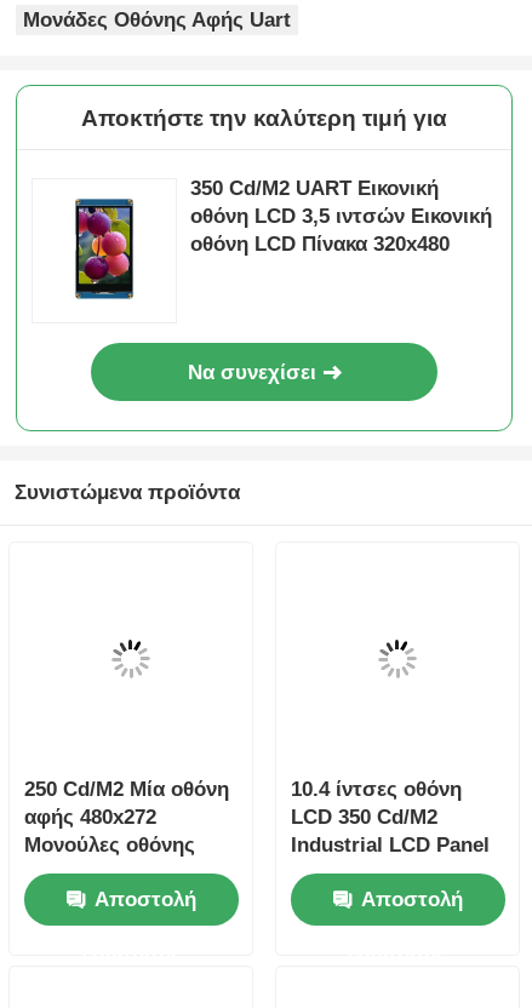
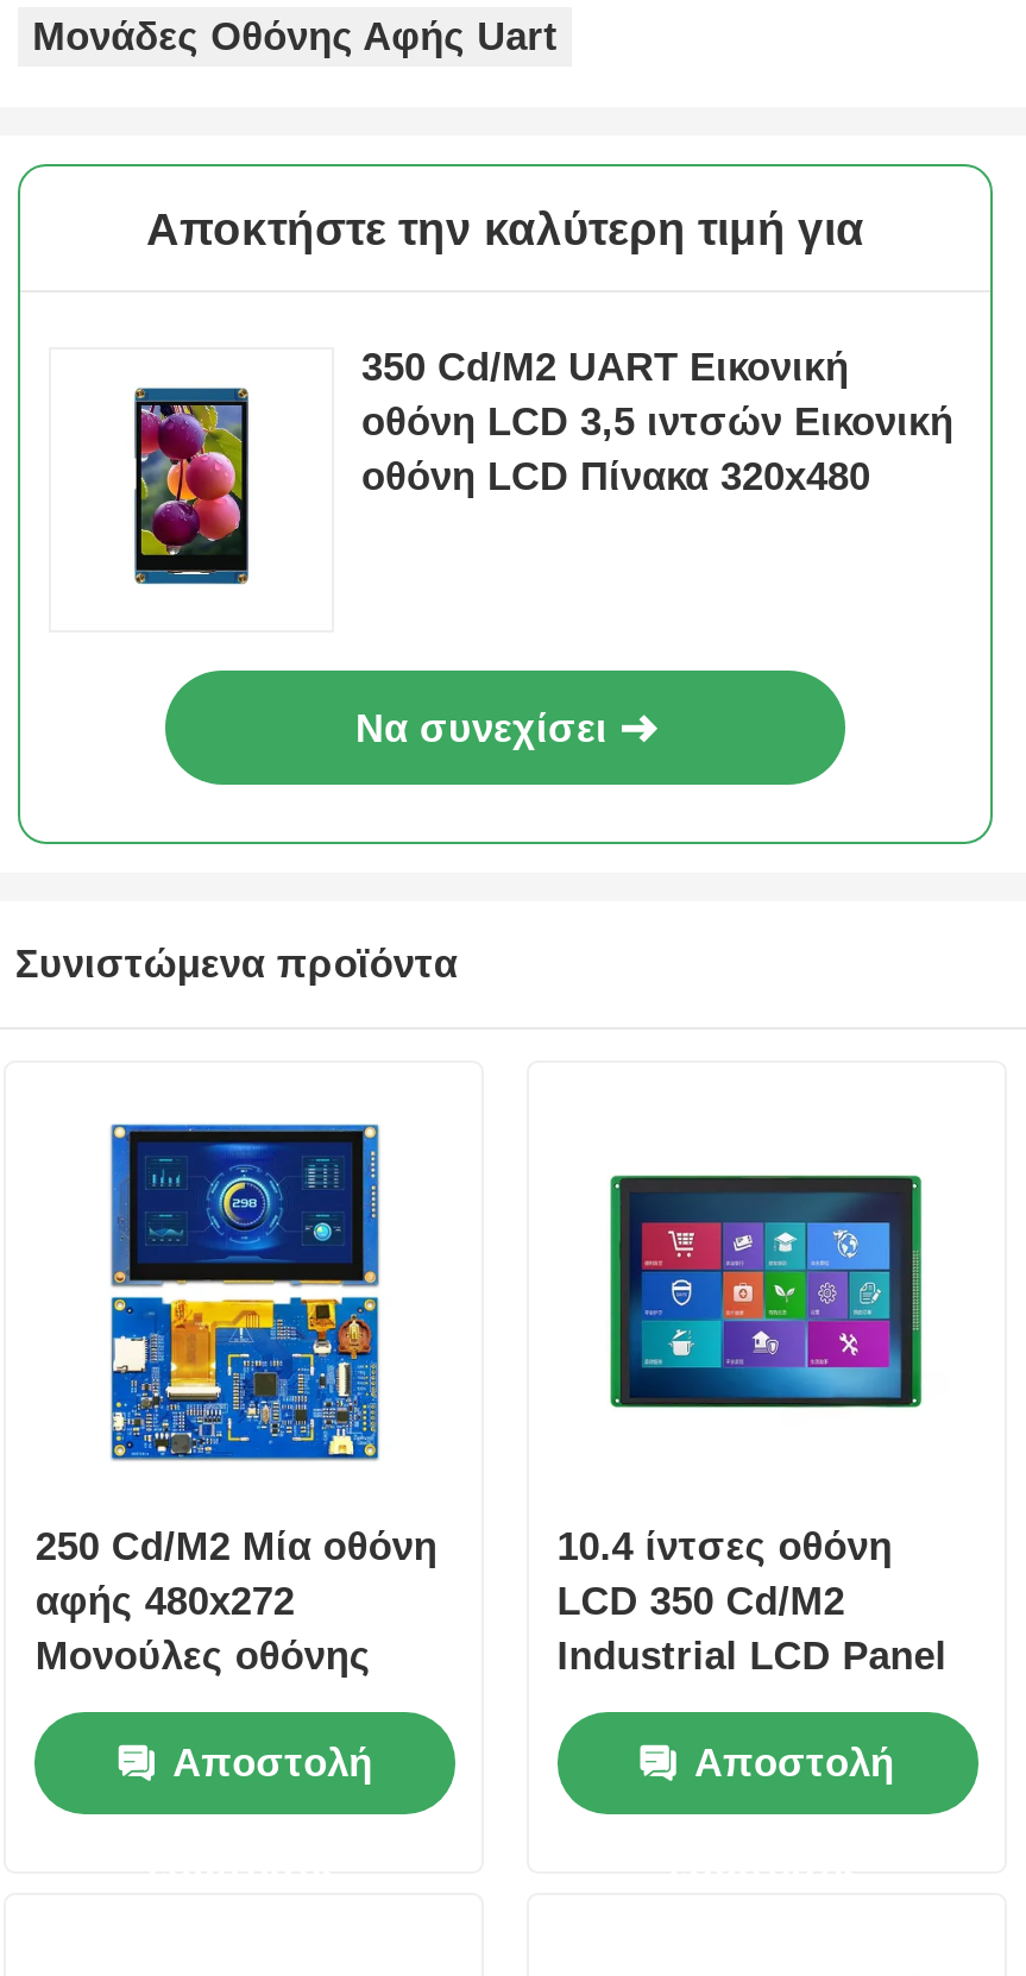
+ [image]

+ [image]
